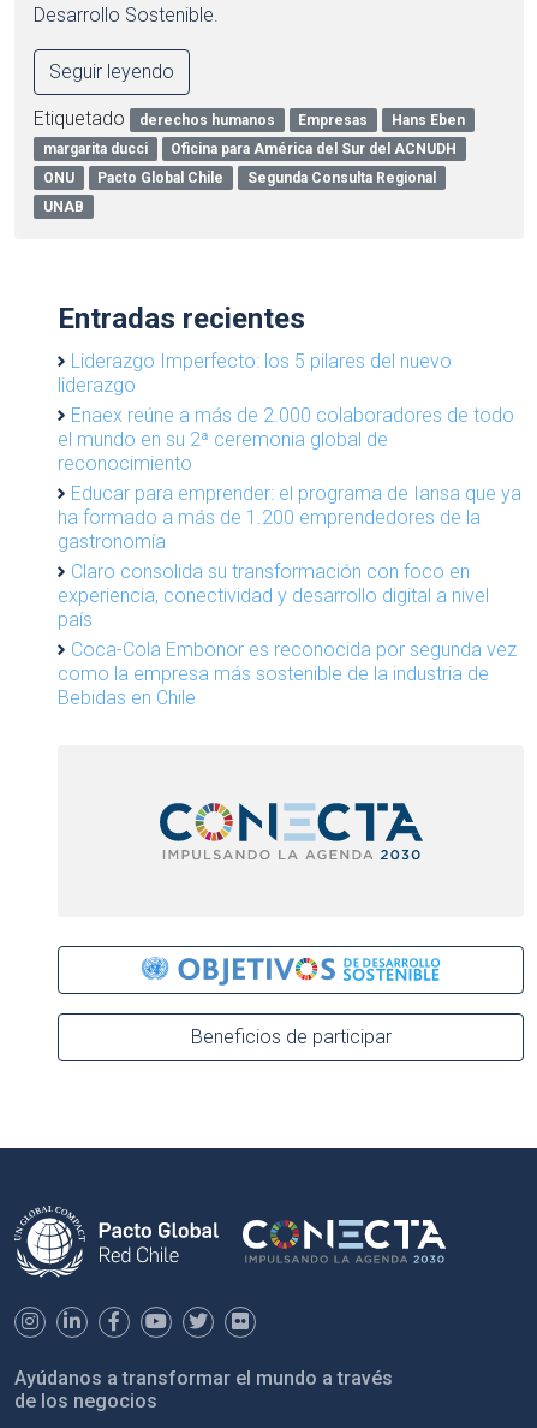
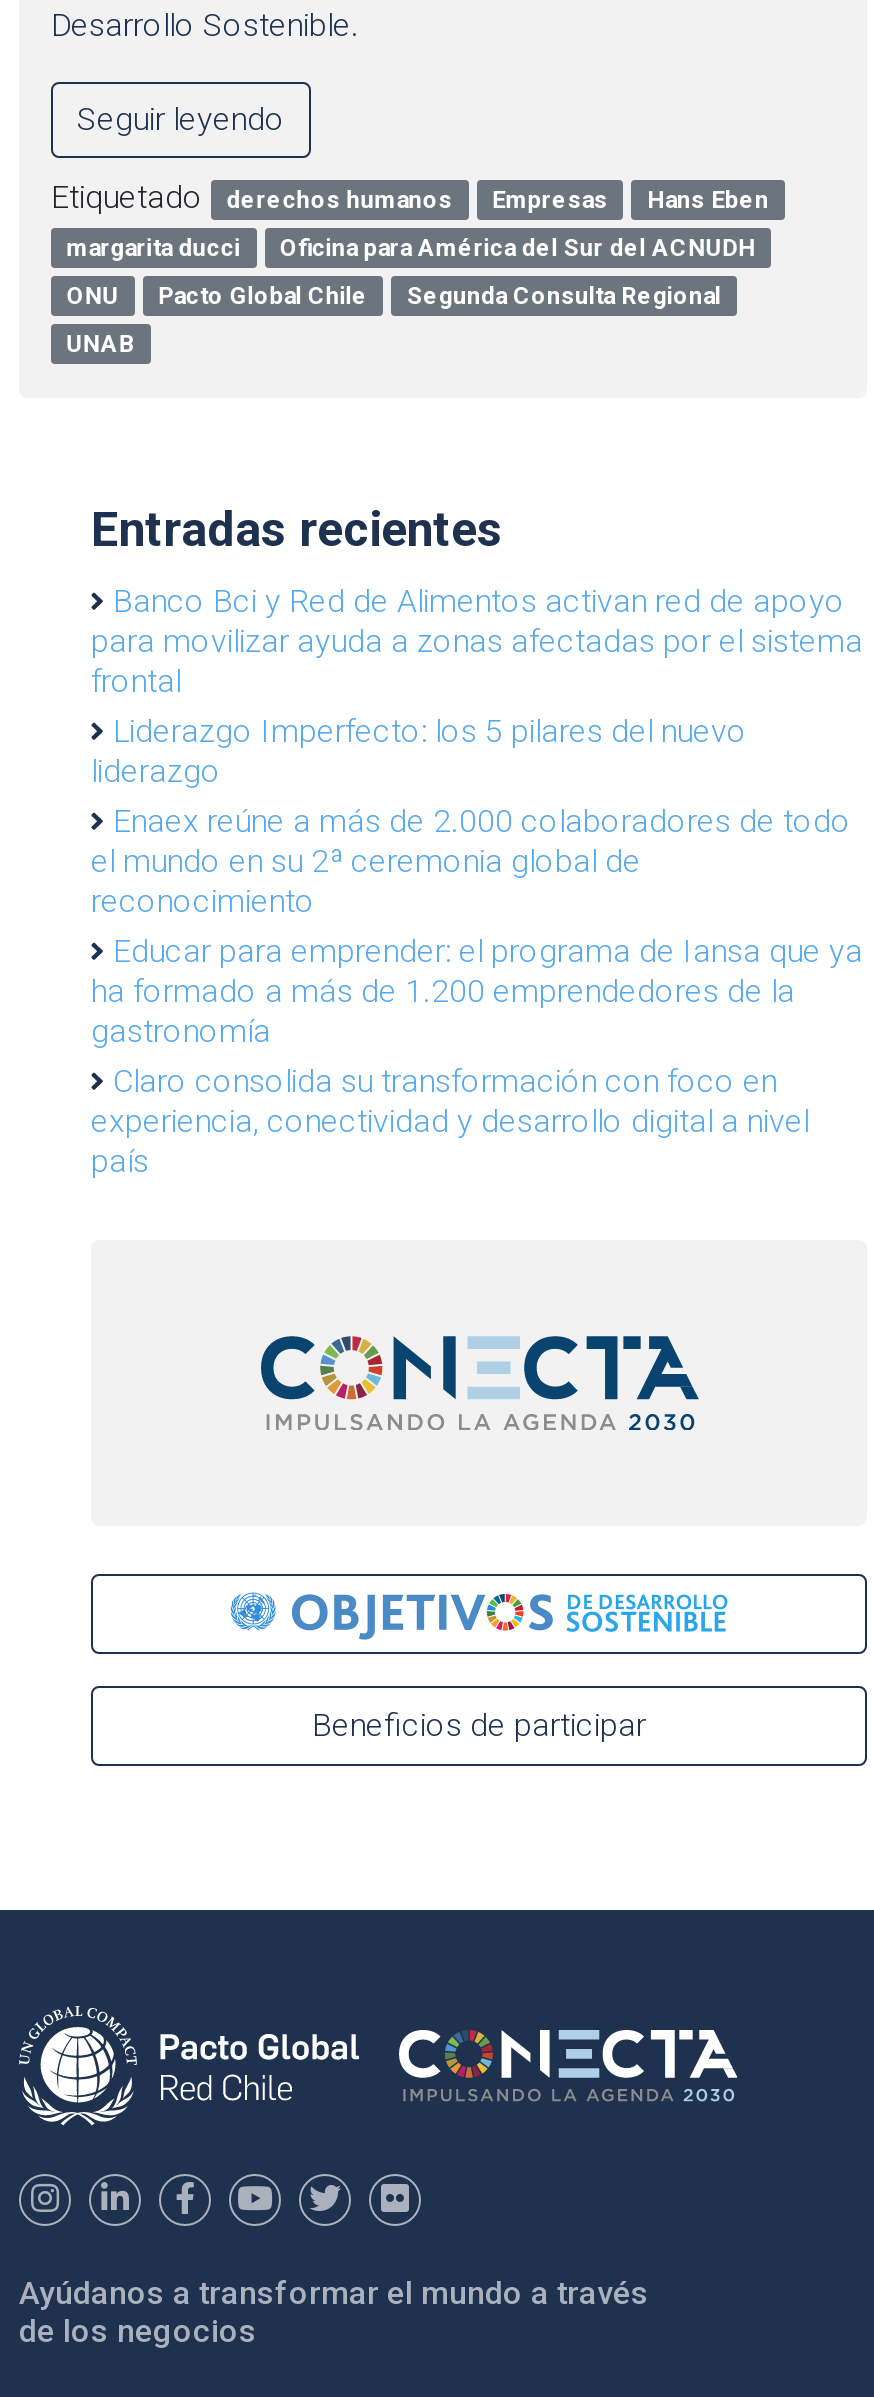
+ Banco Bci y Red de Alimentos activan red de apoyo
+ para movilizar ayuda a zonas afectadas por el sistema
+ frontal

moved down: Liderazgo Imperfecto: los 5 pilares del nuevo | liderazgo | Enaex reúne a más de 2.000 colaboradores de todo | ... | experiencia, conectividad y desarrollo digital a nivel | país

- Coca-Cola Embonor es reconocida por segunda vez
- como la empresa más sostenible de la industria de
- Bebidas en Chile
